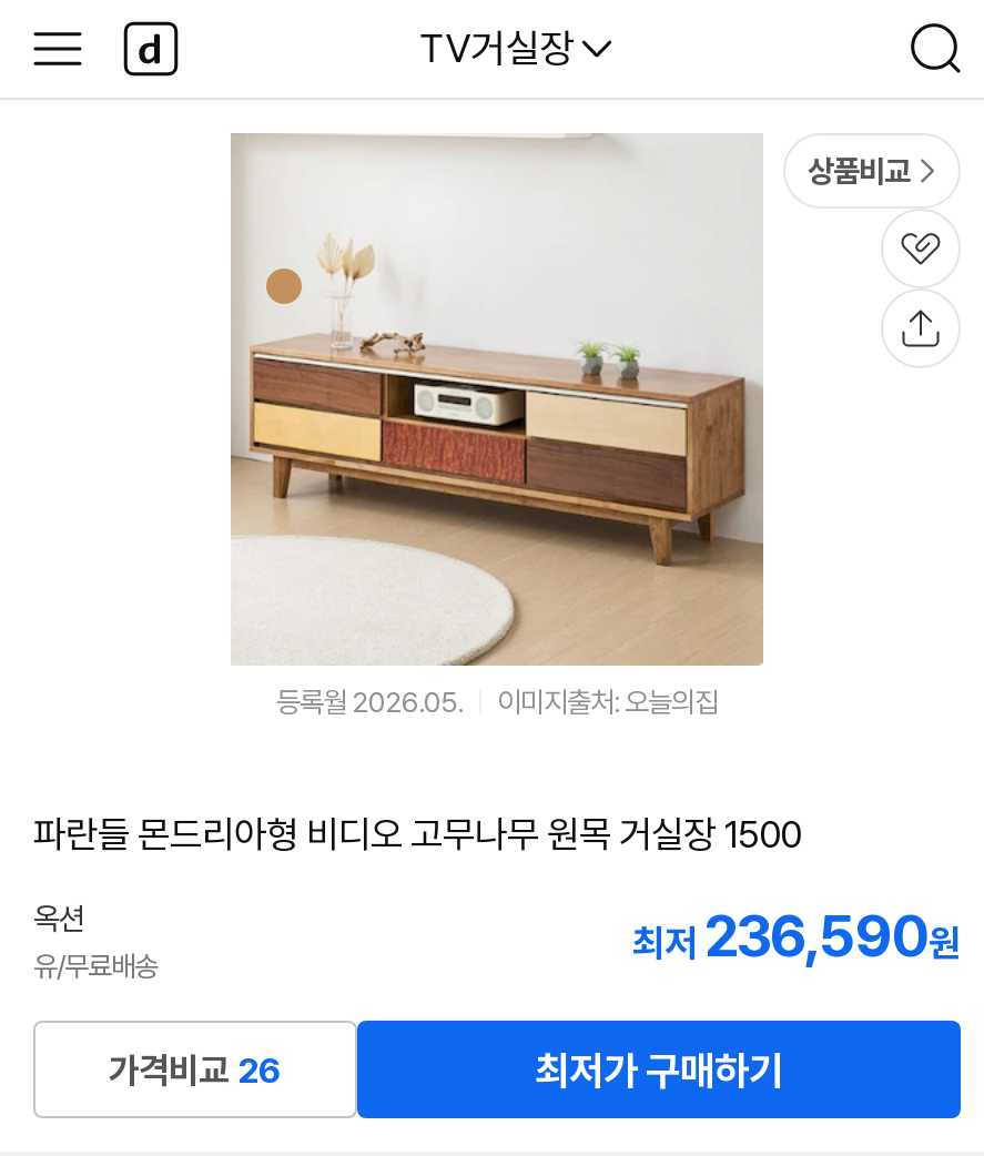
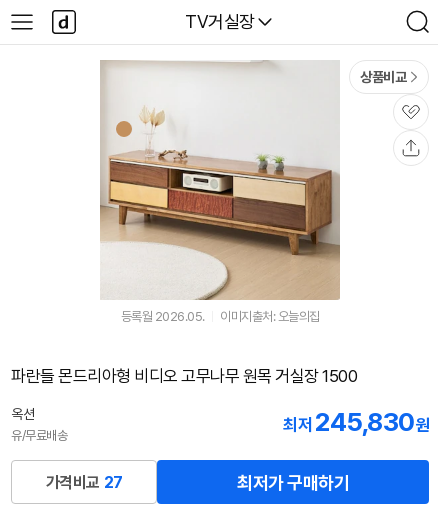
- 최저 236,590원
+ 최저 245,830원

- 가격비교 26
+ 가격비교 27
